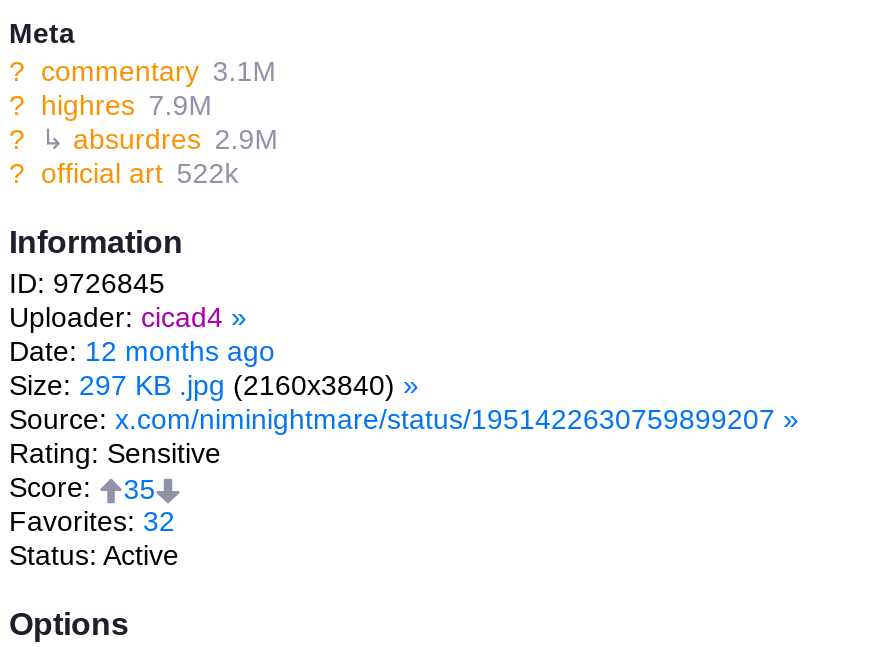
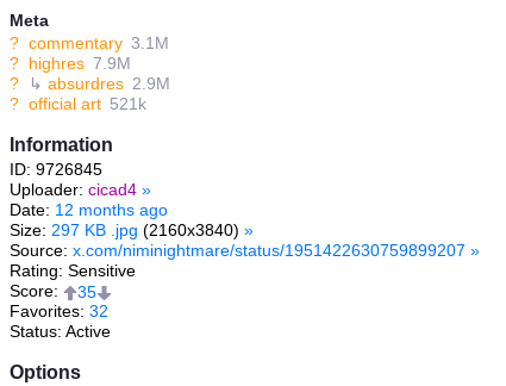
- ? official art 522k
+ ? official art 521k
